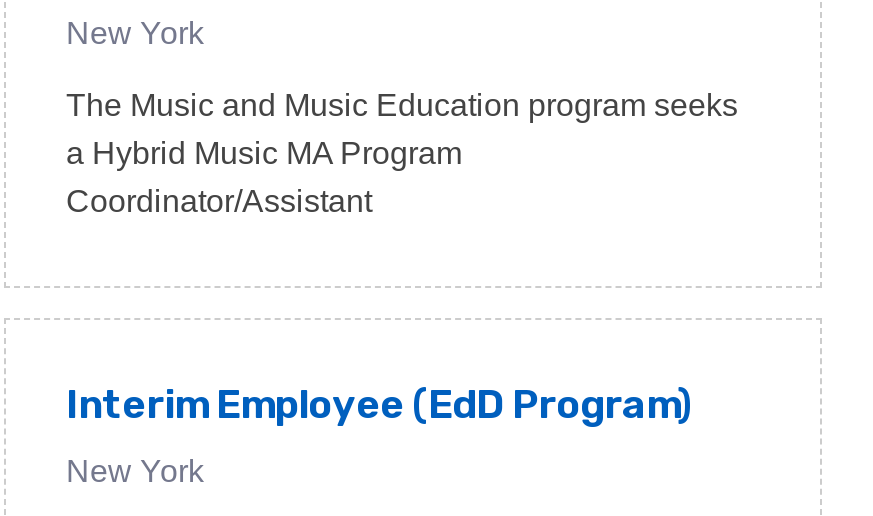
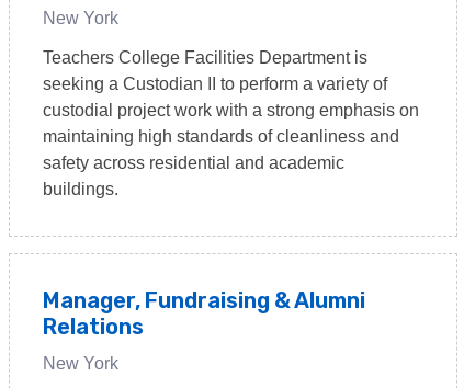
- The Music and Music Education program seeks
- a Hybrid Music MA Program
- Coordinator/Assistant
+ Teachers College Facilities Department is
+ seeking a Custodian II to perform a variety of
+ custodial project work with a strong emphasis on
+ maintaining high standards of cleanliness and
+ safety across residential and academic
+ buildings.

- Interim Employee (EdD Program)
+ Manager, Fundraising & Alumni
+ Relations
